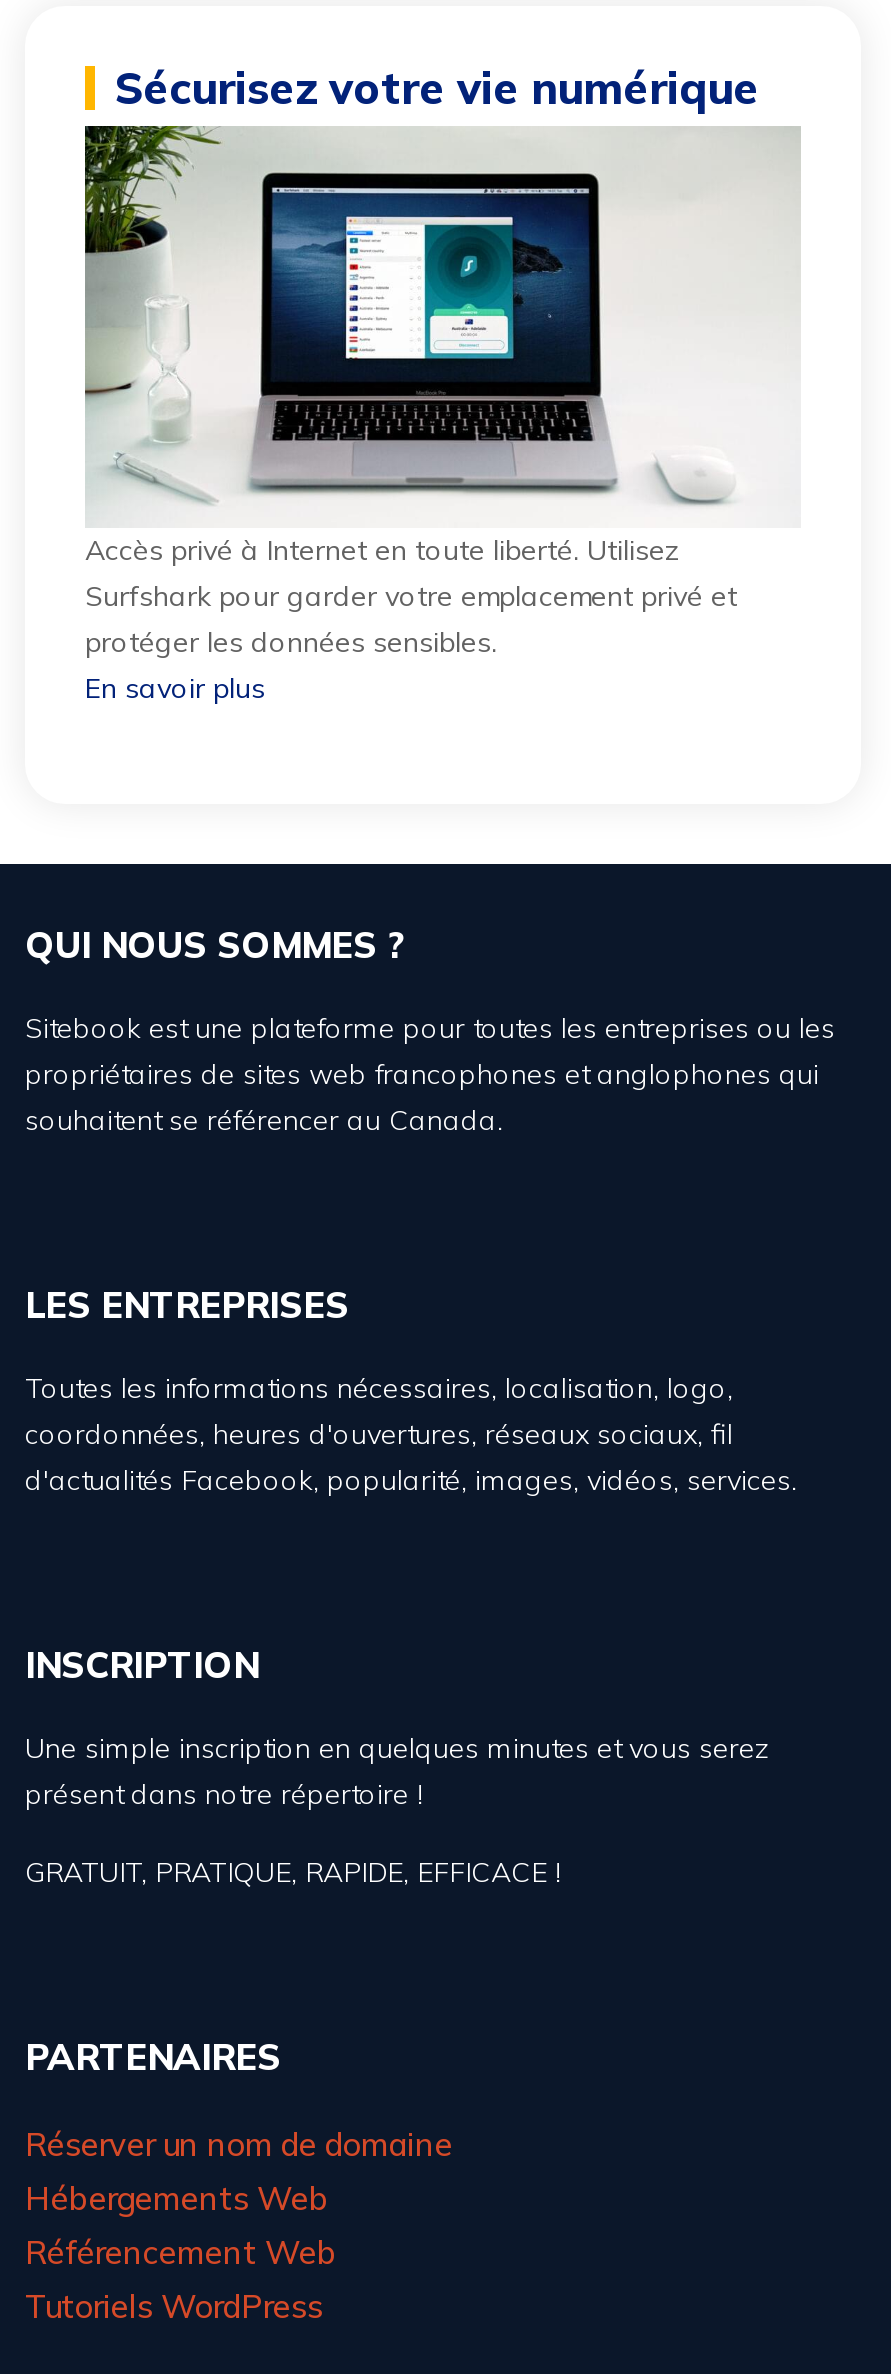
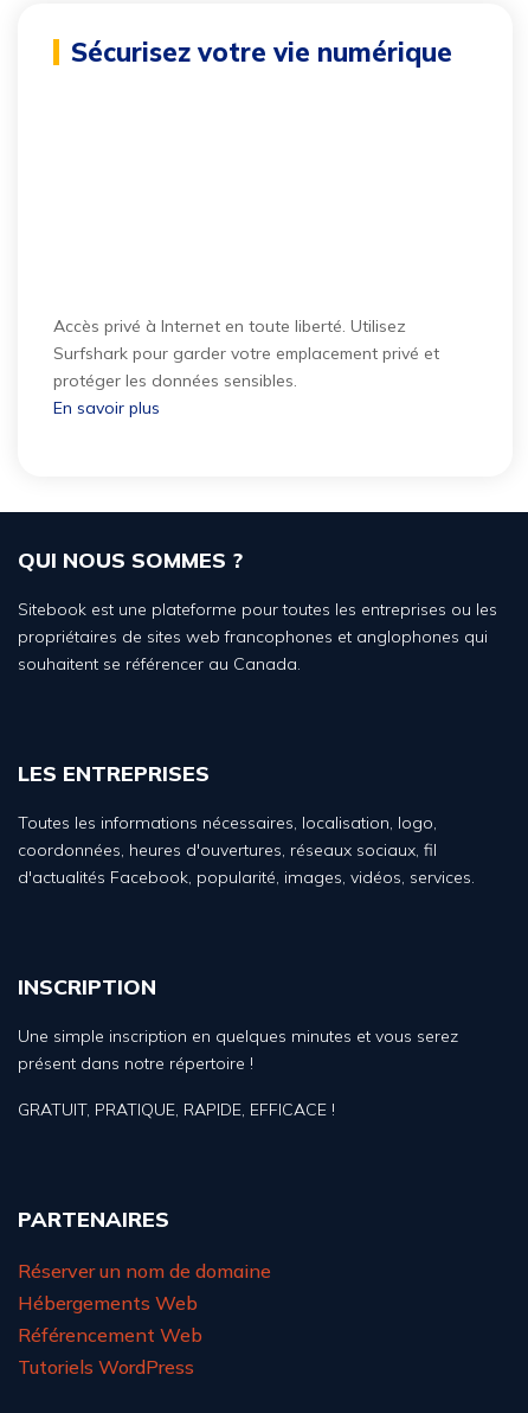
- [image]
